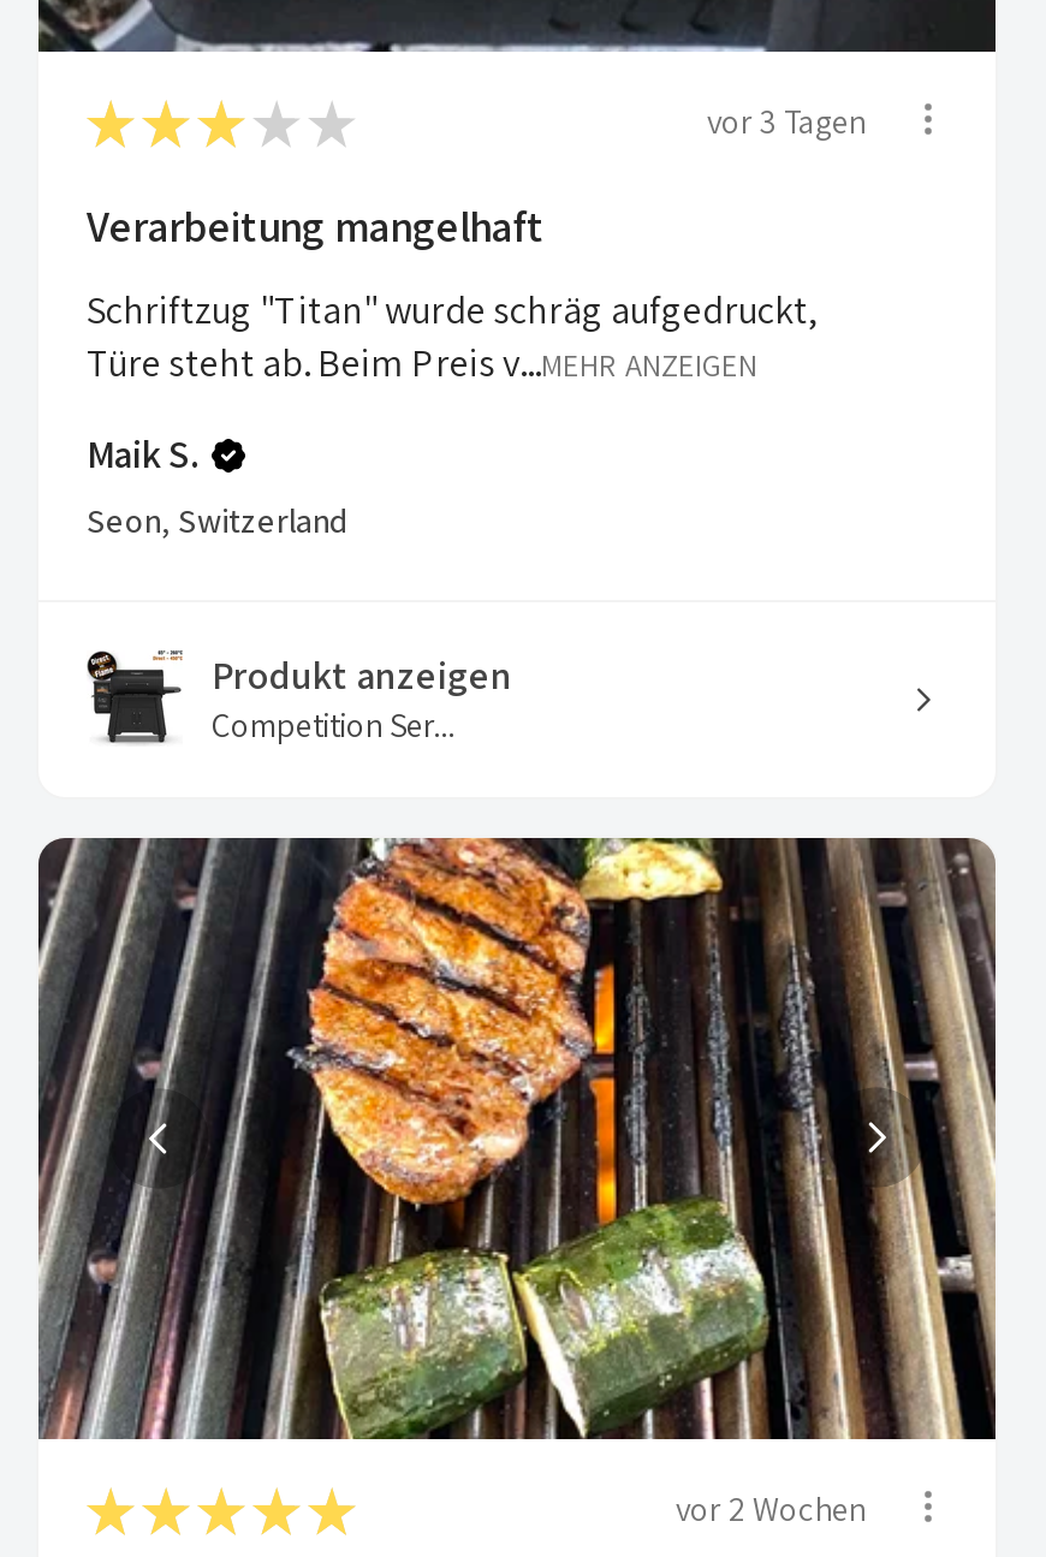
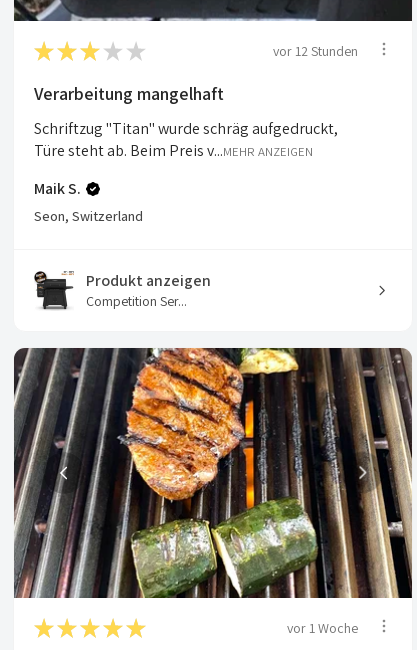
- vor 3 Tagen
+ vor 12 Stunden

- vor 2 Wochen
+ vor 1 Woche
